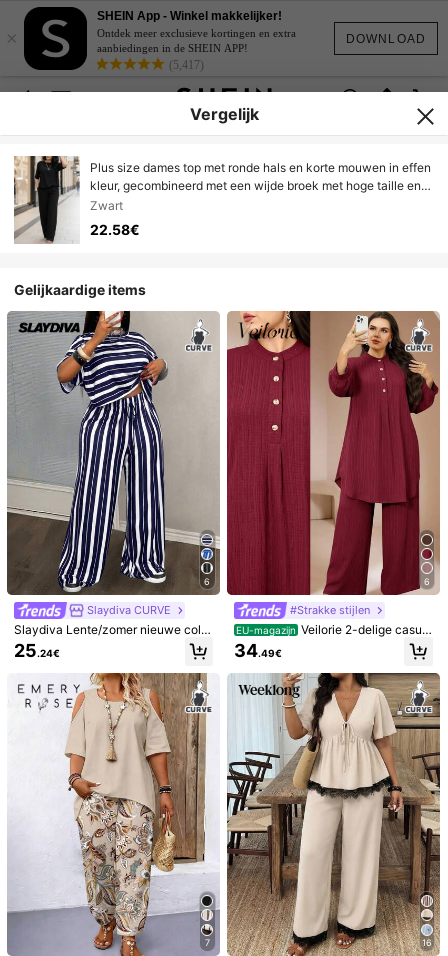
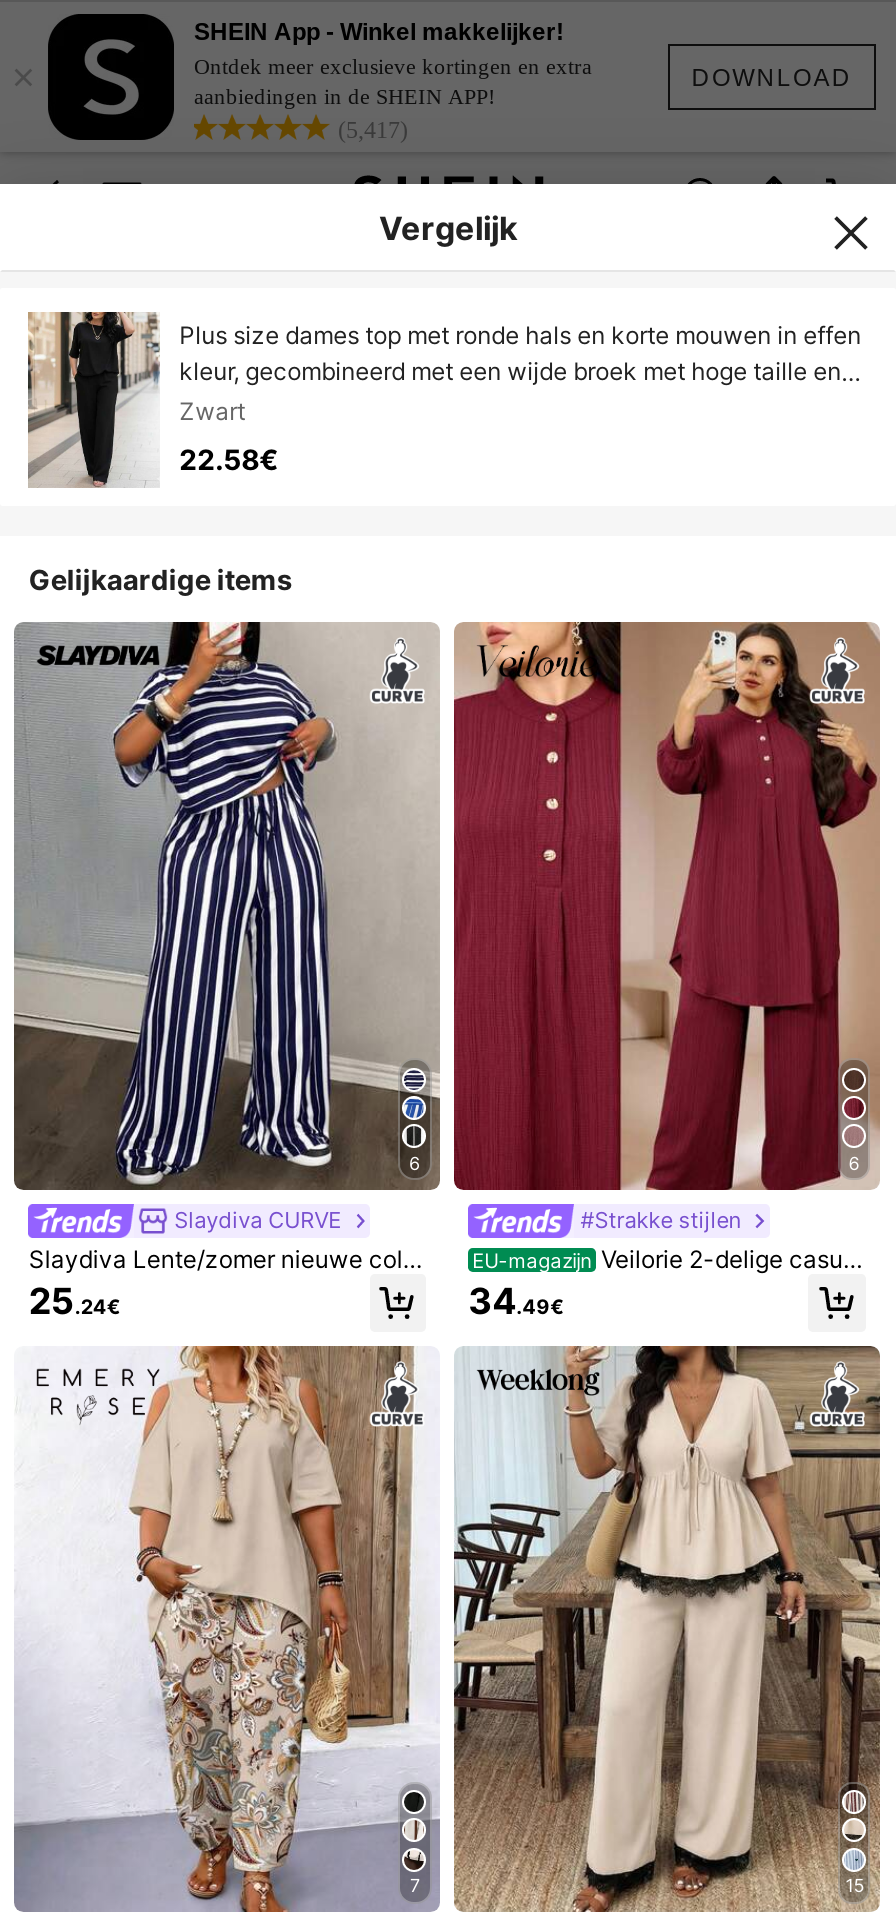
- 16
+ 15
